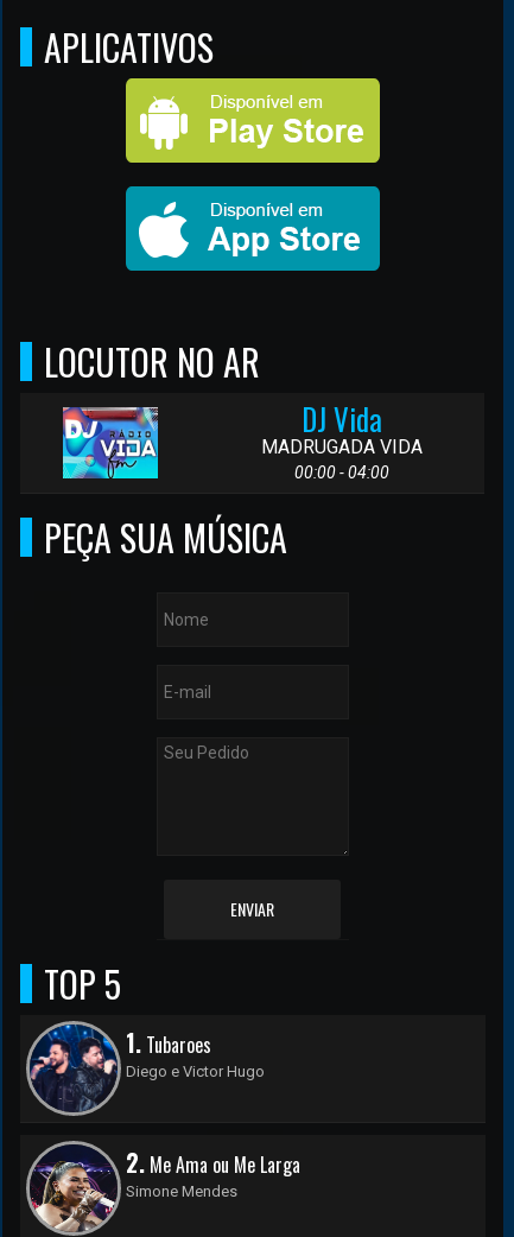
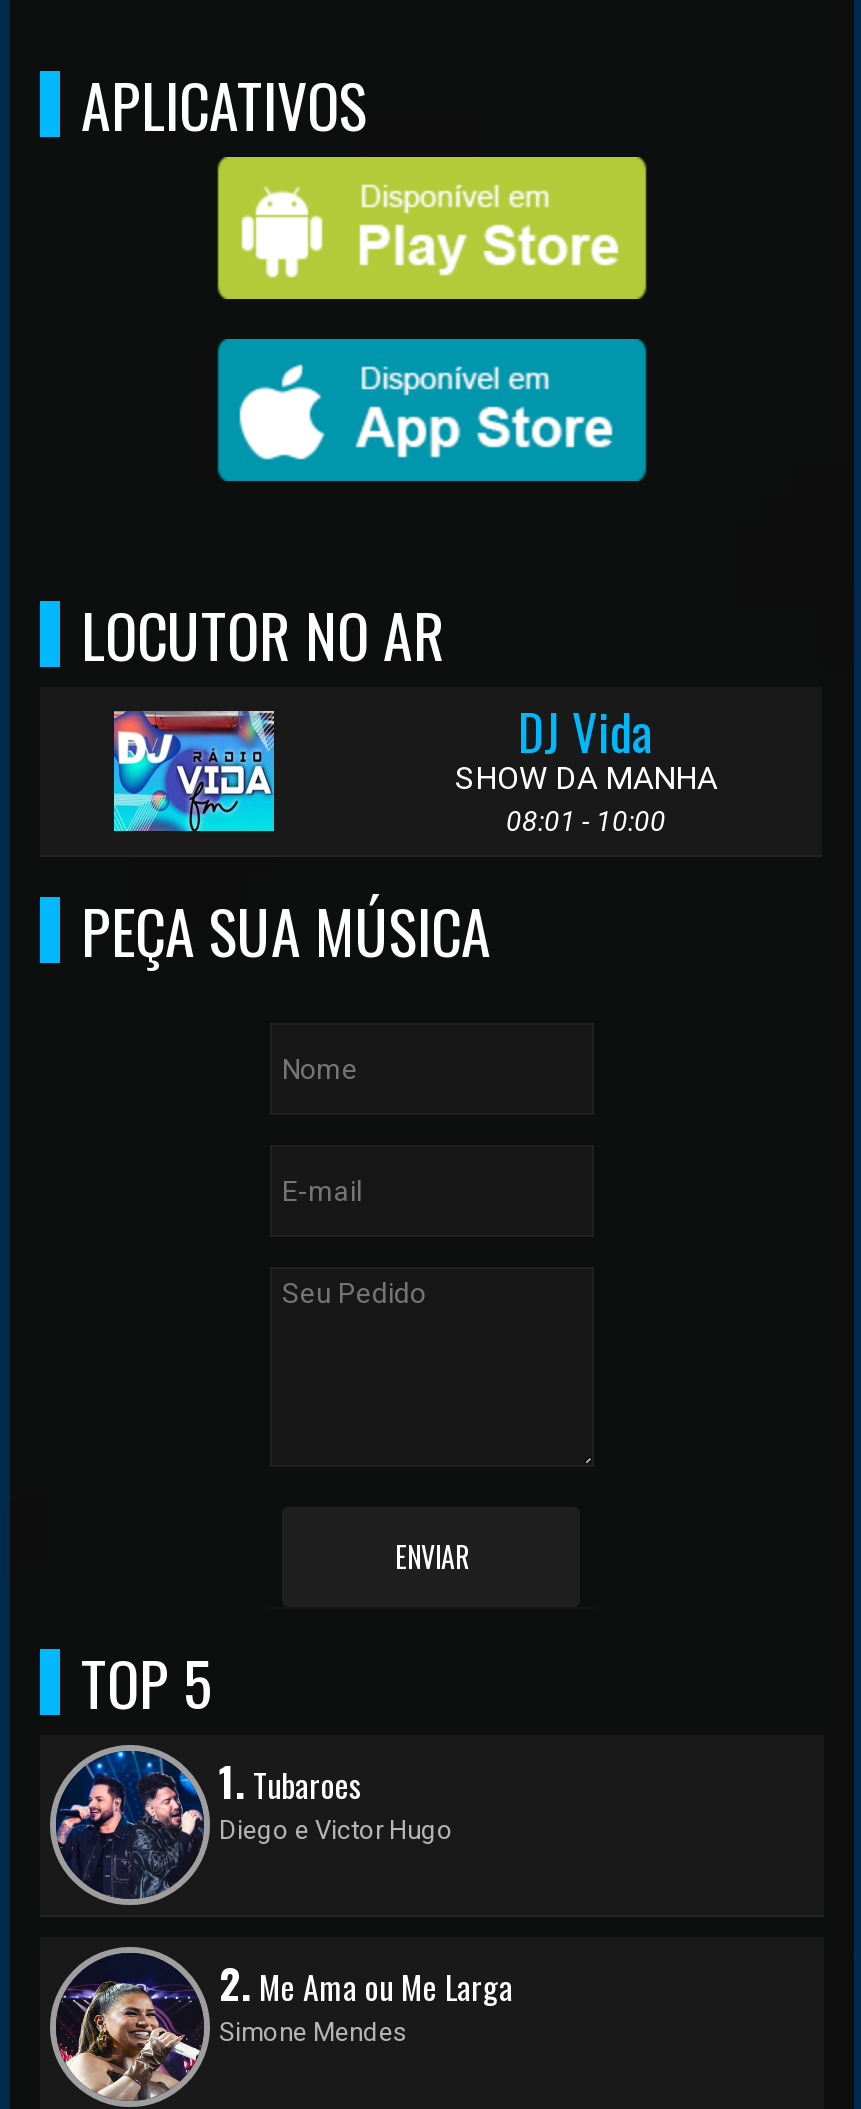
- MADRUGADA VIDA
- 00:00 - 04:00
+ SHOW DA MANHA
+ 08:01 - 10:00
